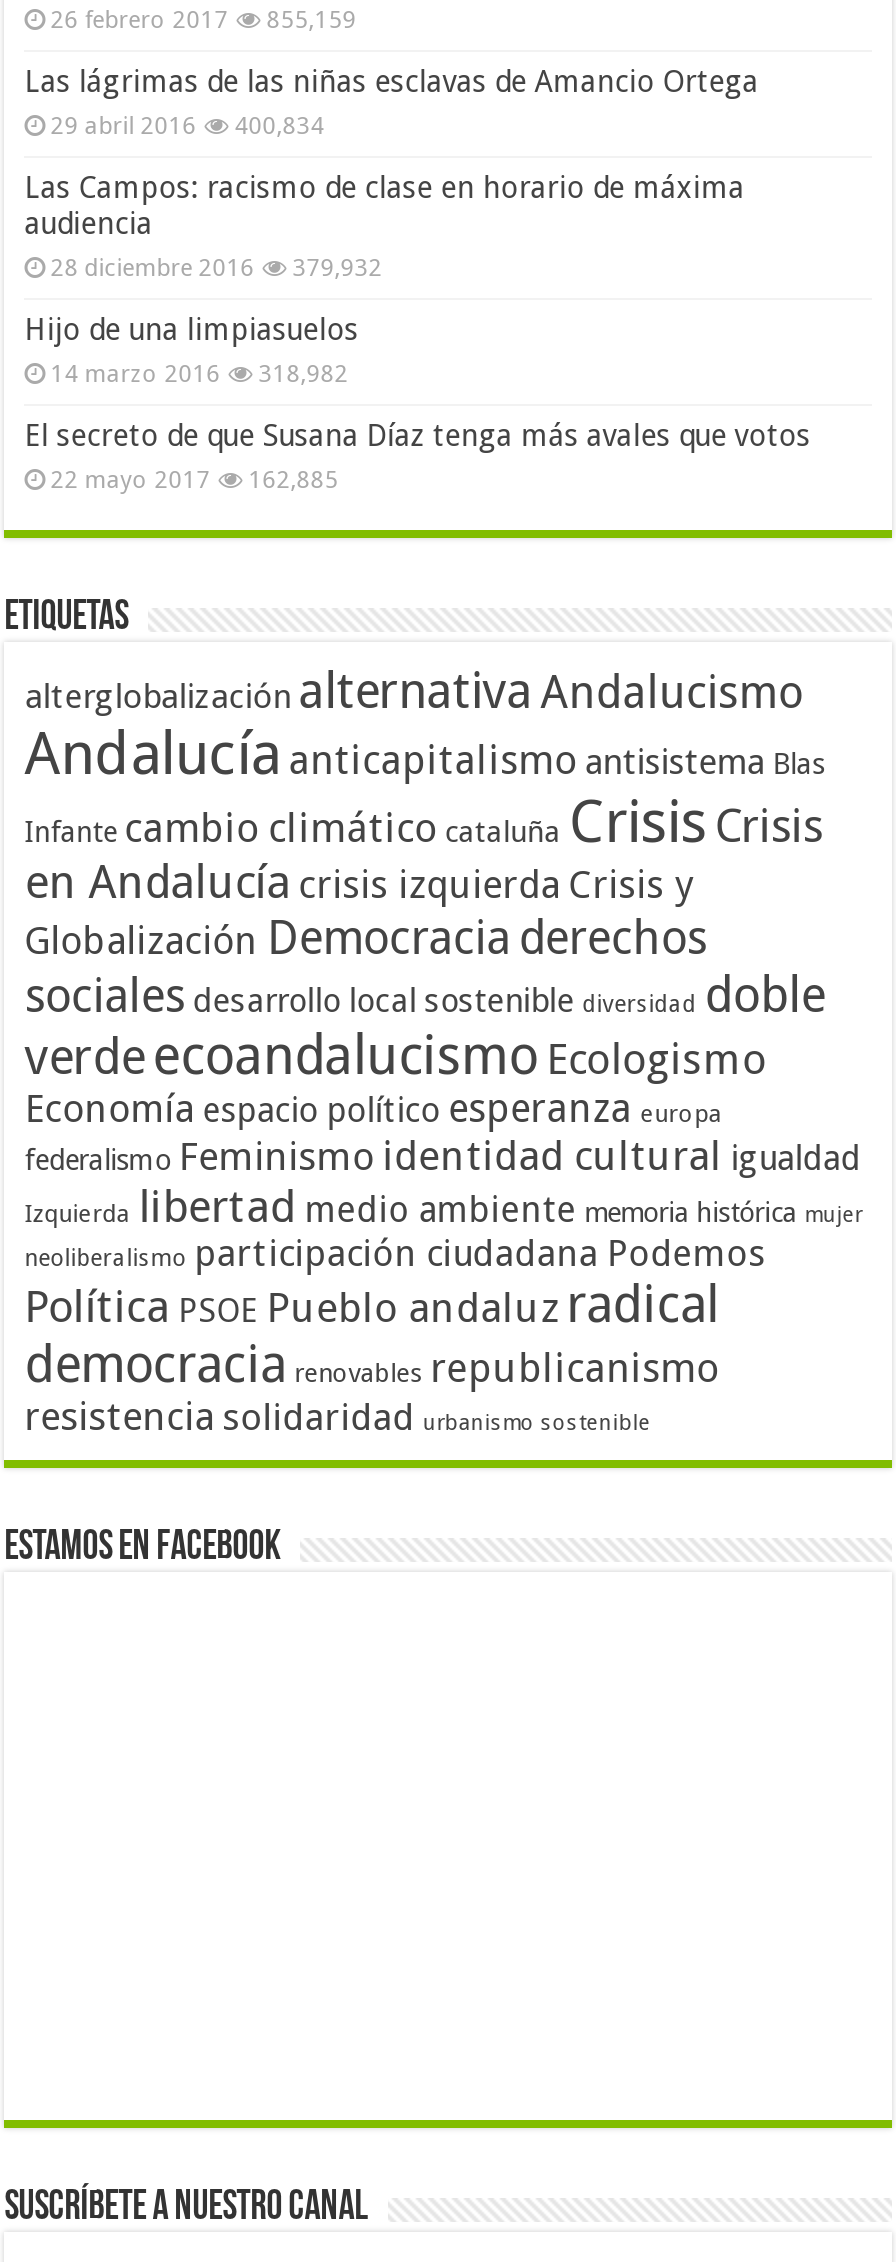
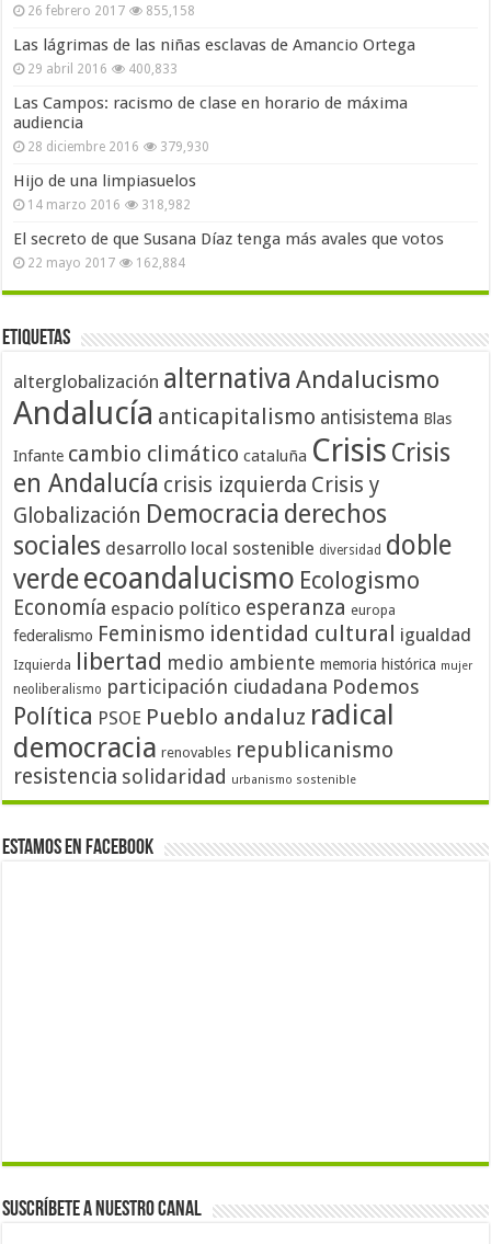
- 26 febrero 2017 855,159
+ 26 febrero 2017 855,158

- 29 abril 2016 400,834
+ 29 abril 2016 400,833

- 28 diciembre 2016 379,932
+ 28 diciembre 2016 379,930

- 22 mayo 2017 162,885
+ 22 mayo 2017 162,884
